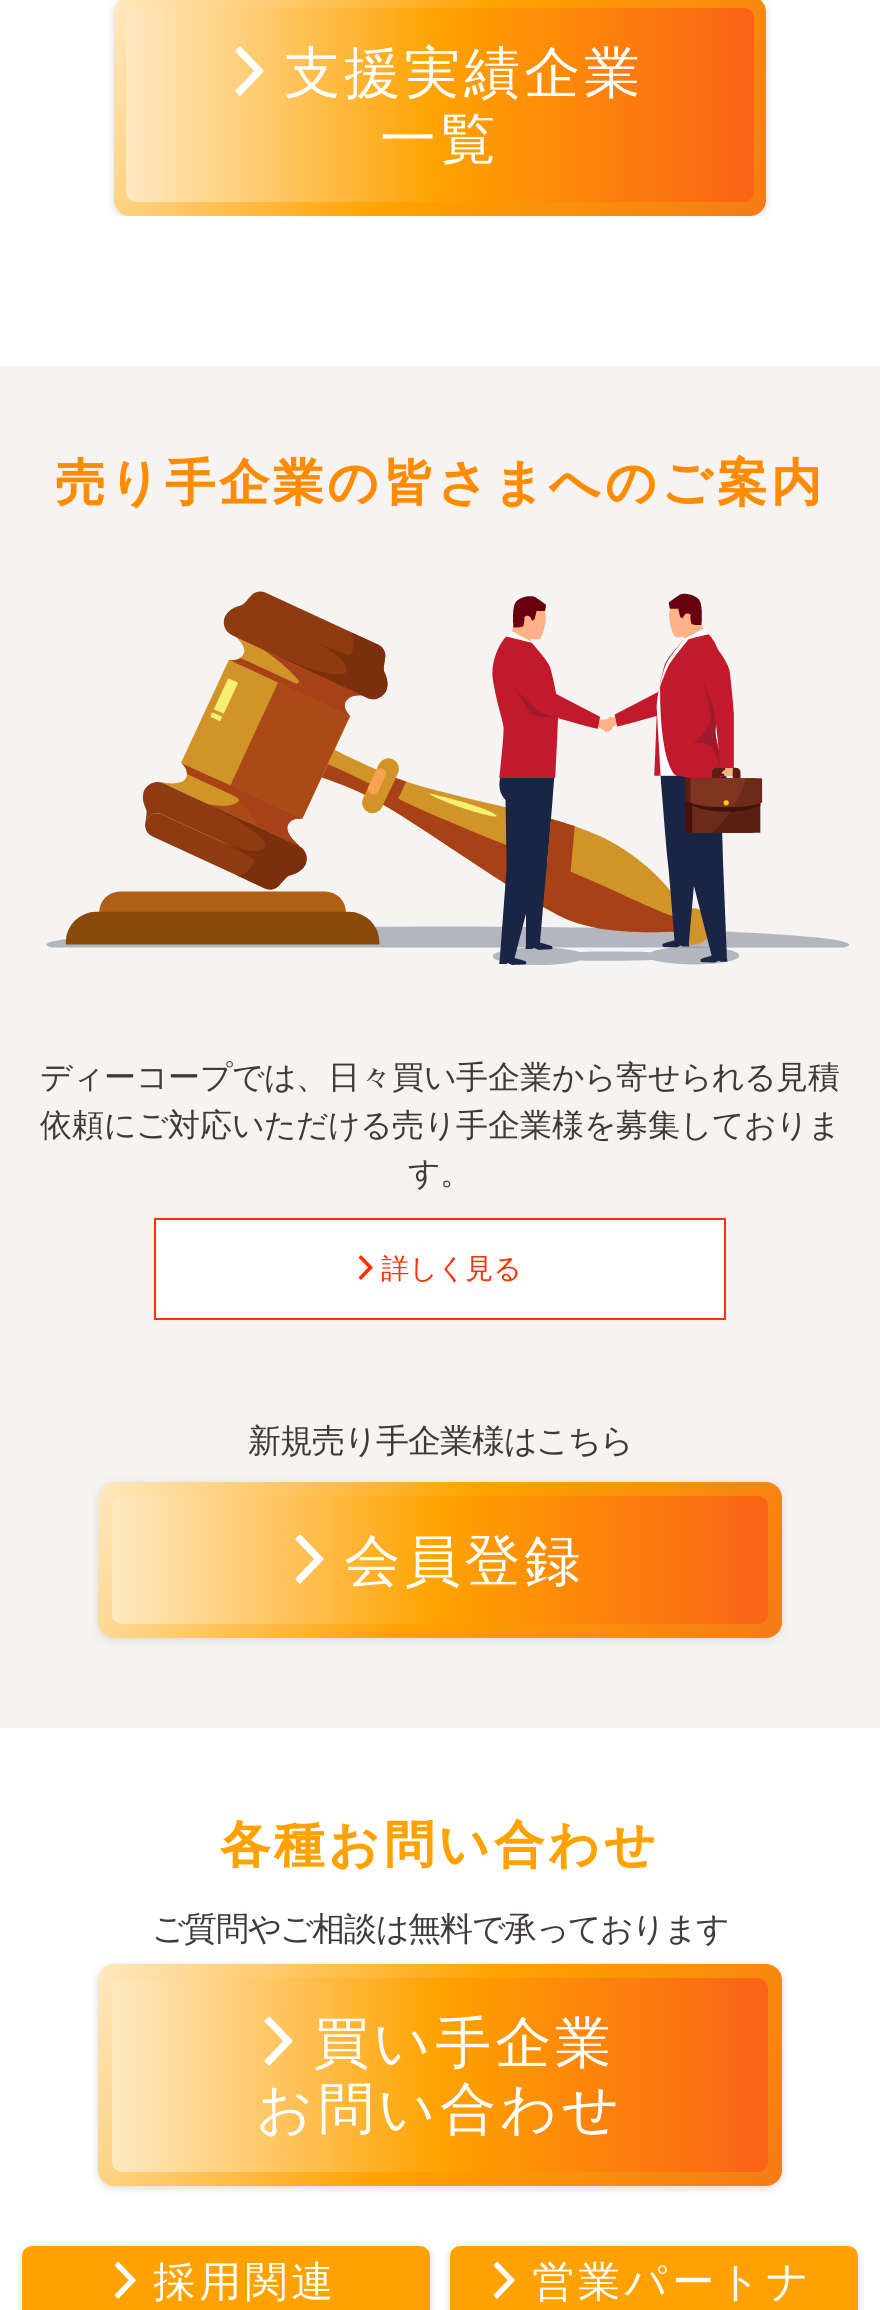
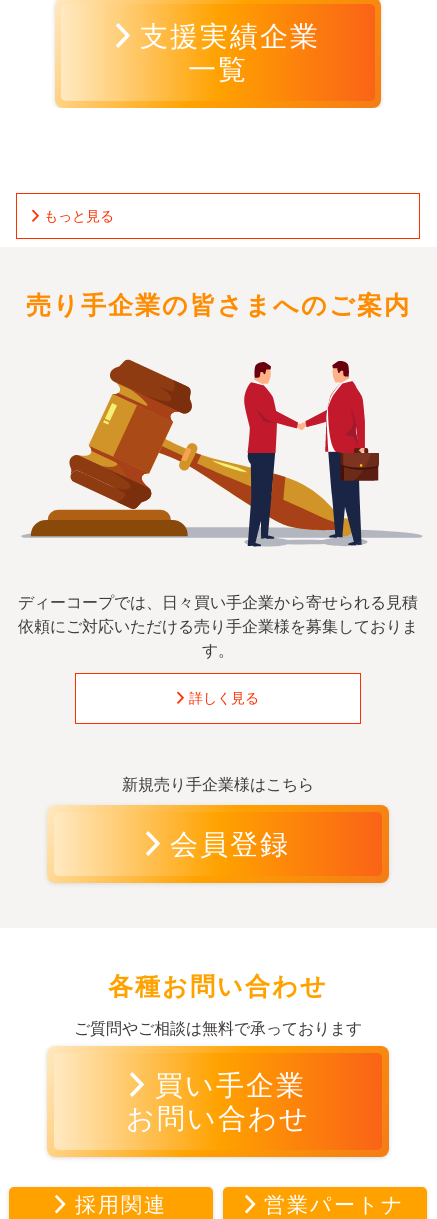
+ もっと見る
